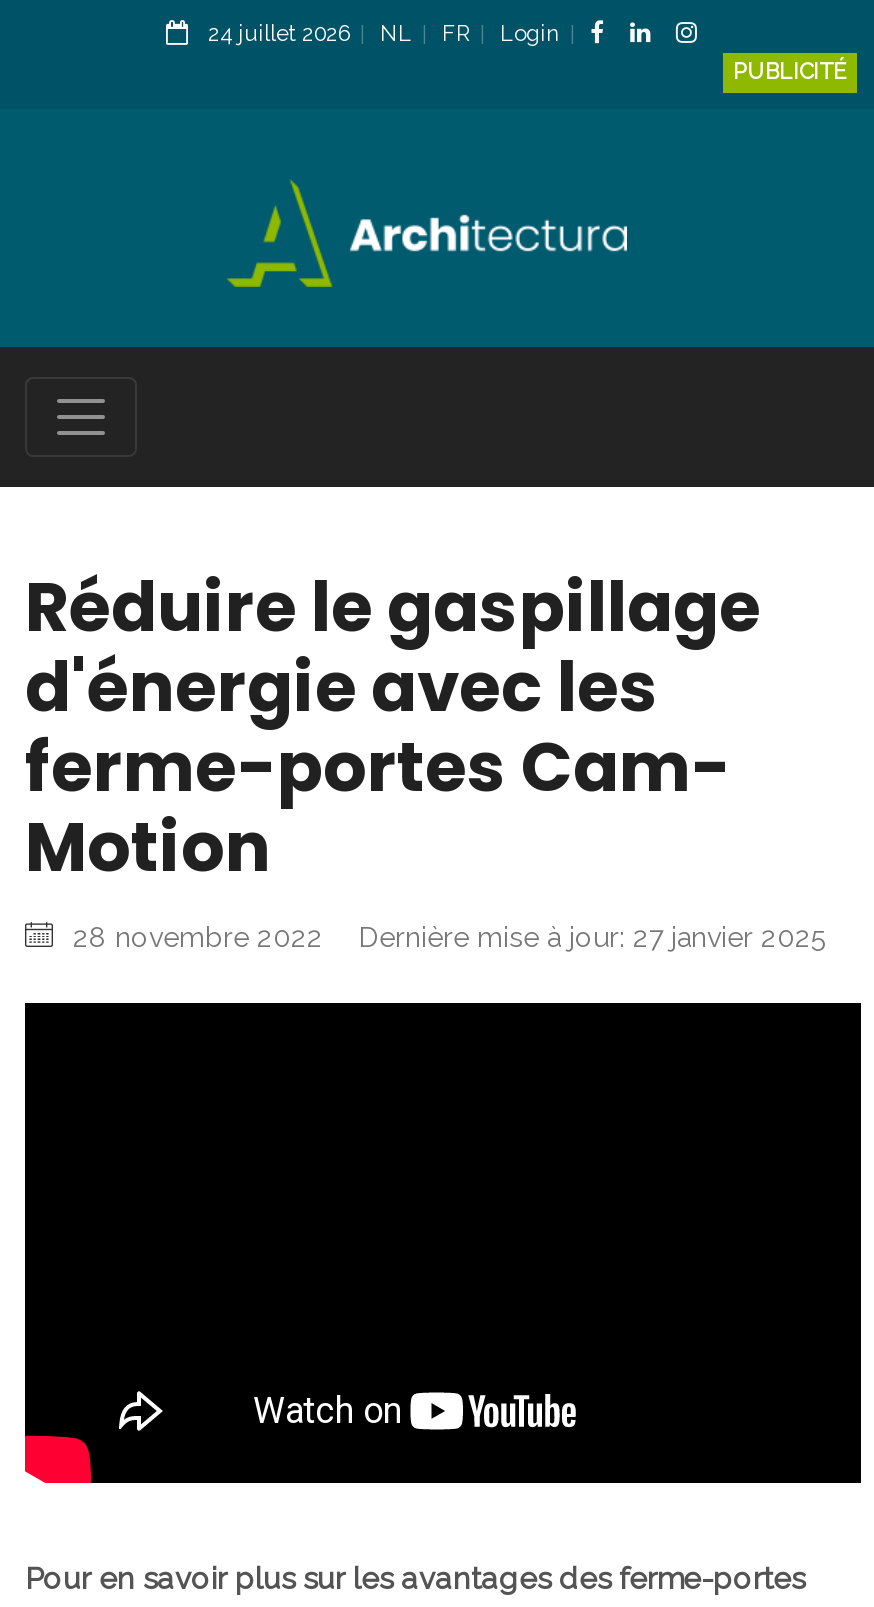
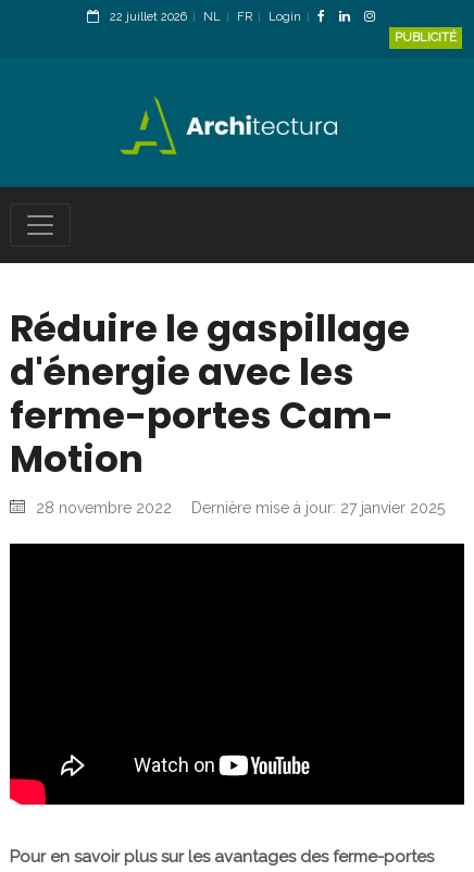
- 24 juillet 2026 NL FR Login
+ 22 juillet 2026 NL FR Login
